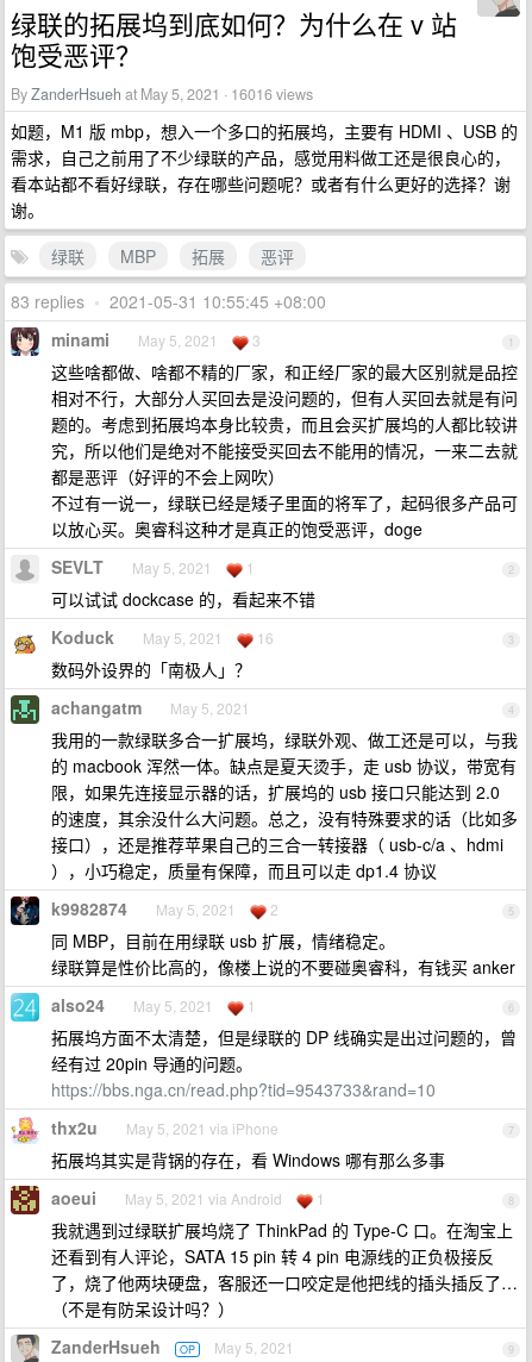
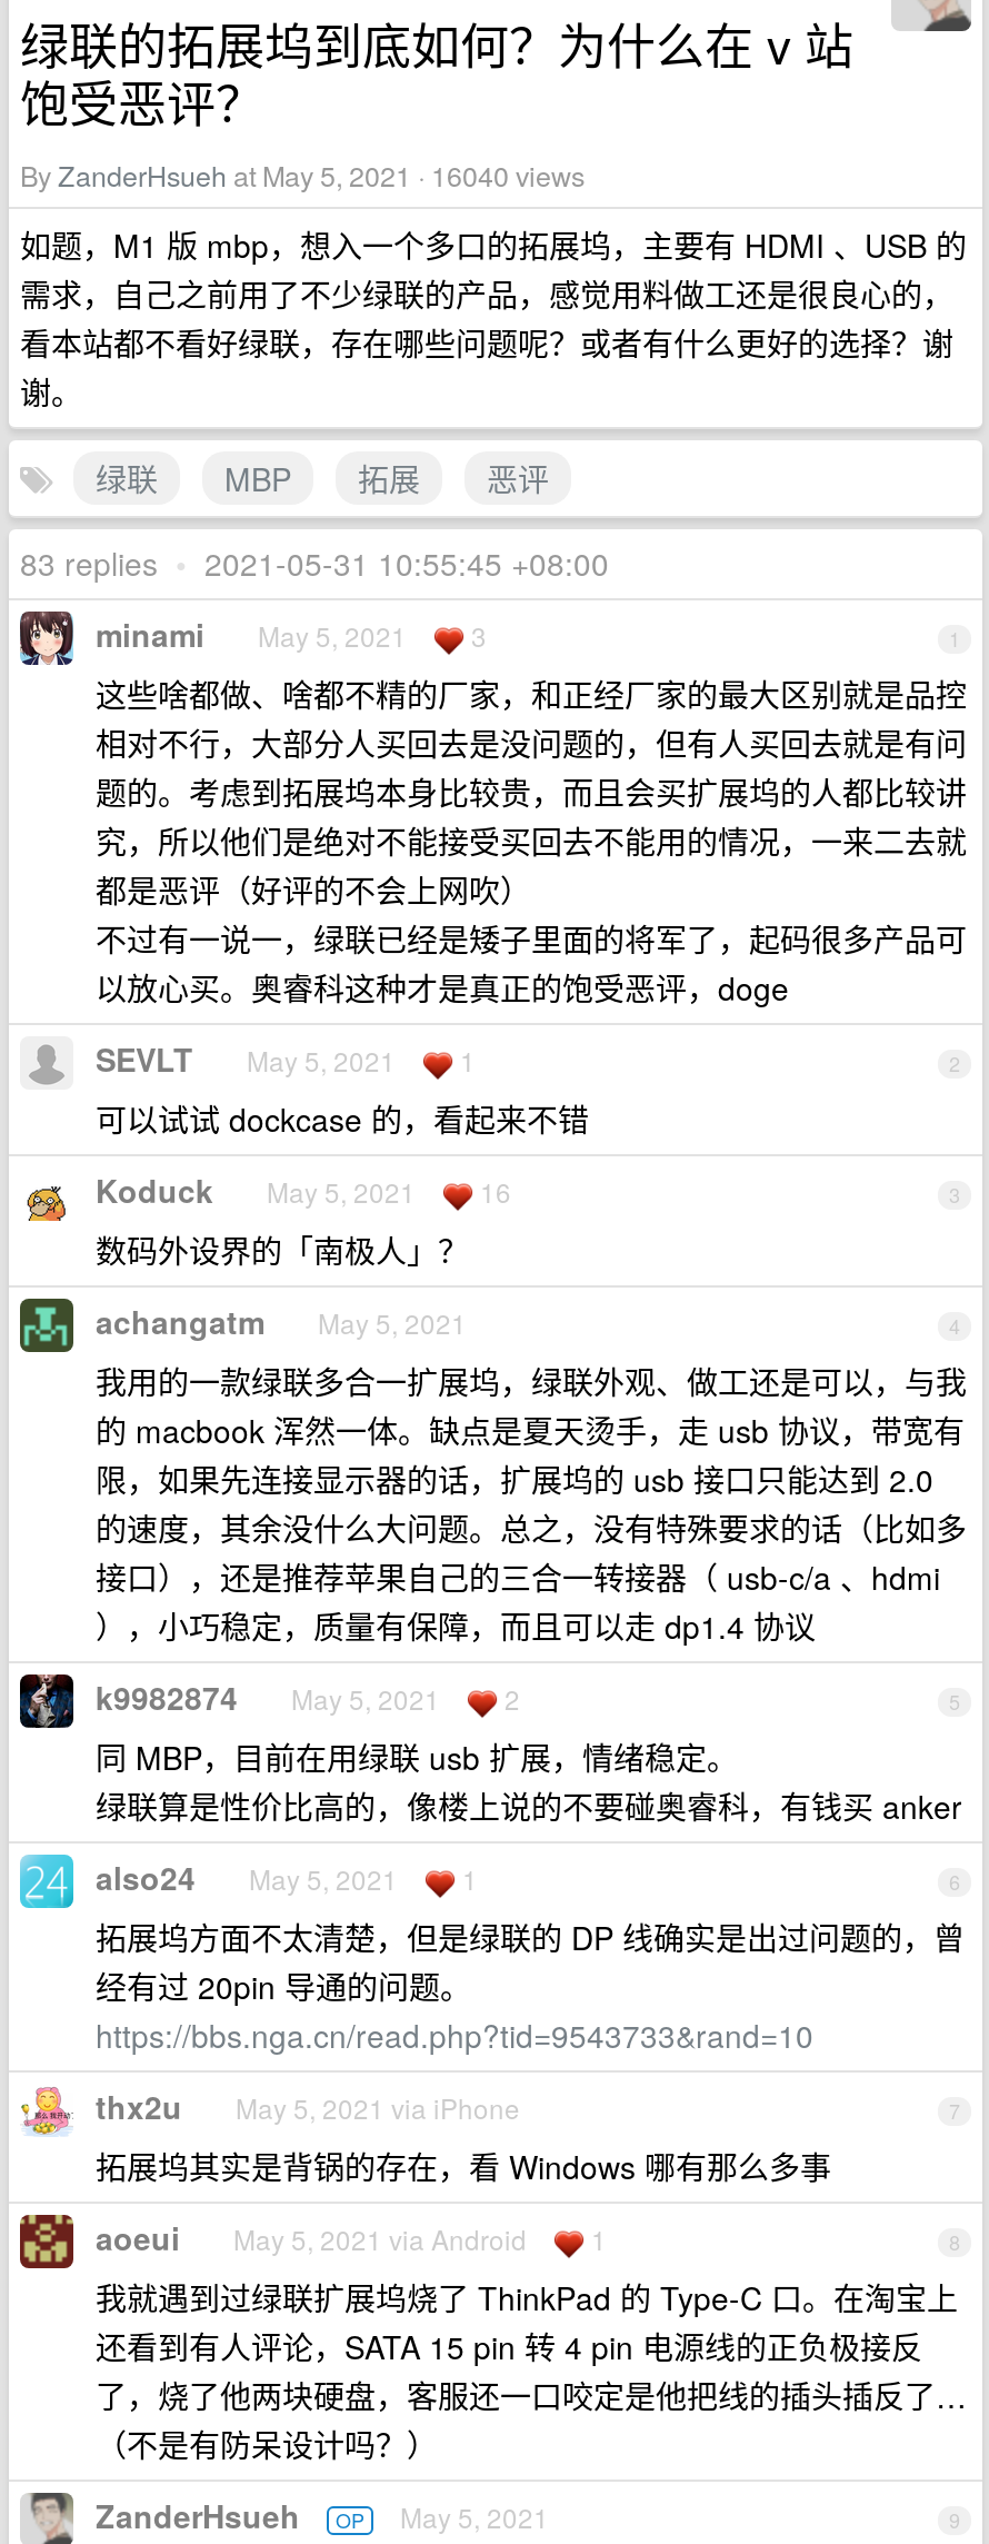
- By ZanderHsueh at May 5, 2021 · 16016 views
+ By ZanderHsueh at May 5, 2021 · 16040 views
